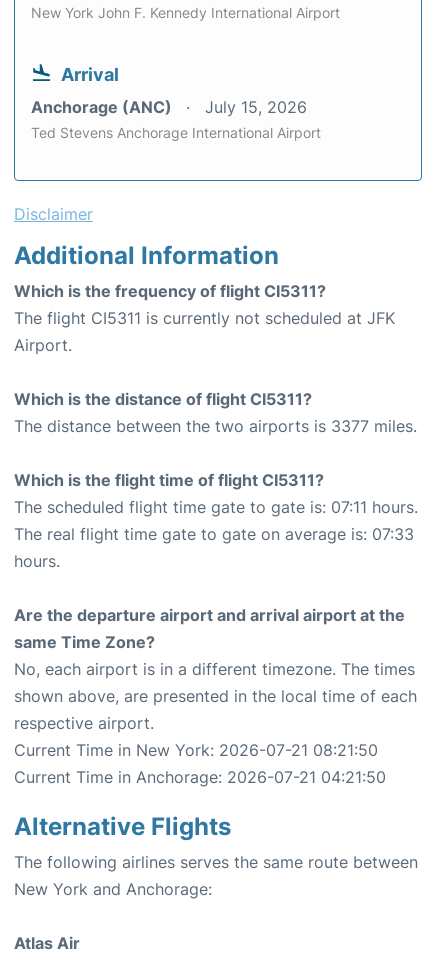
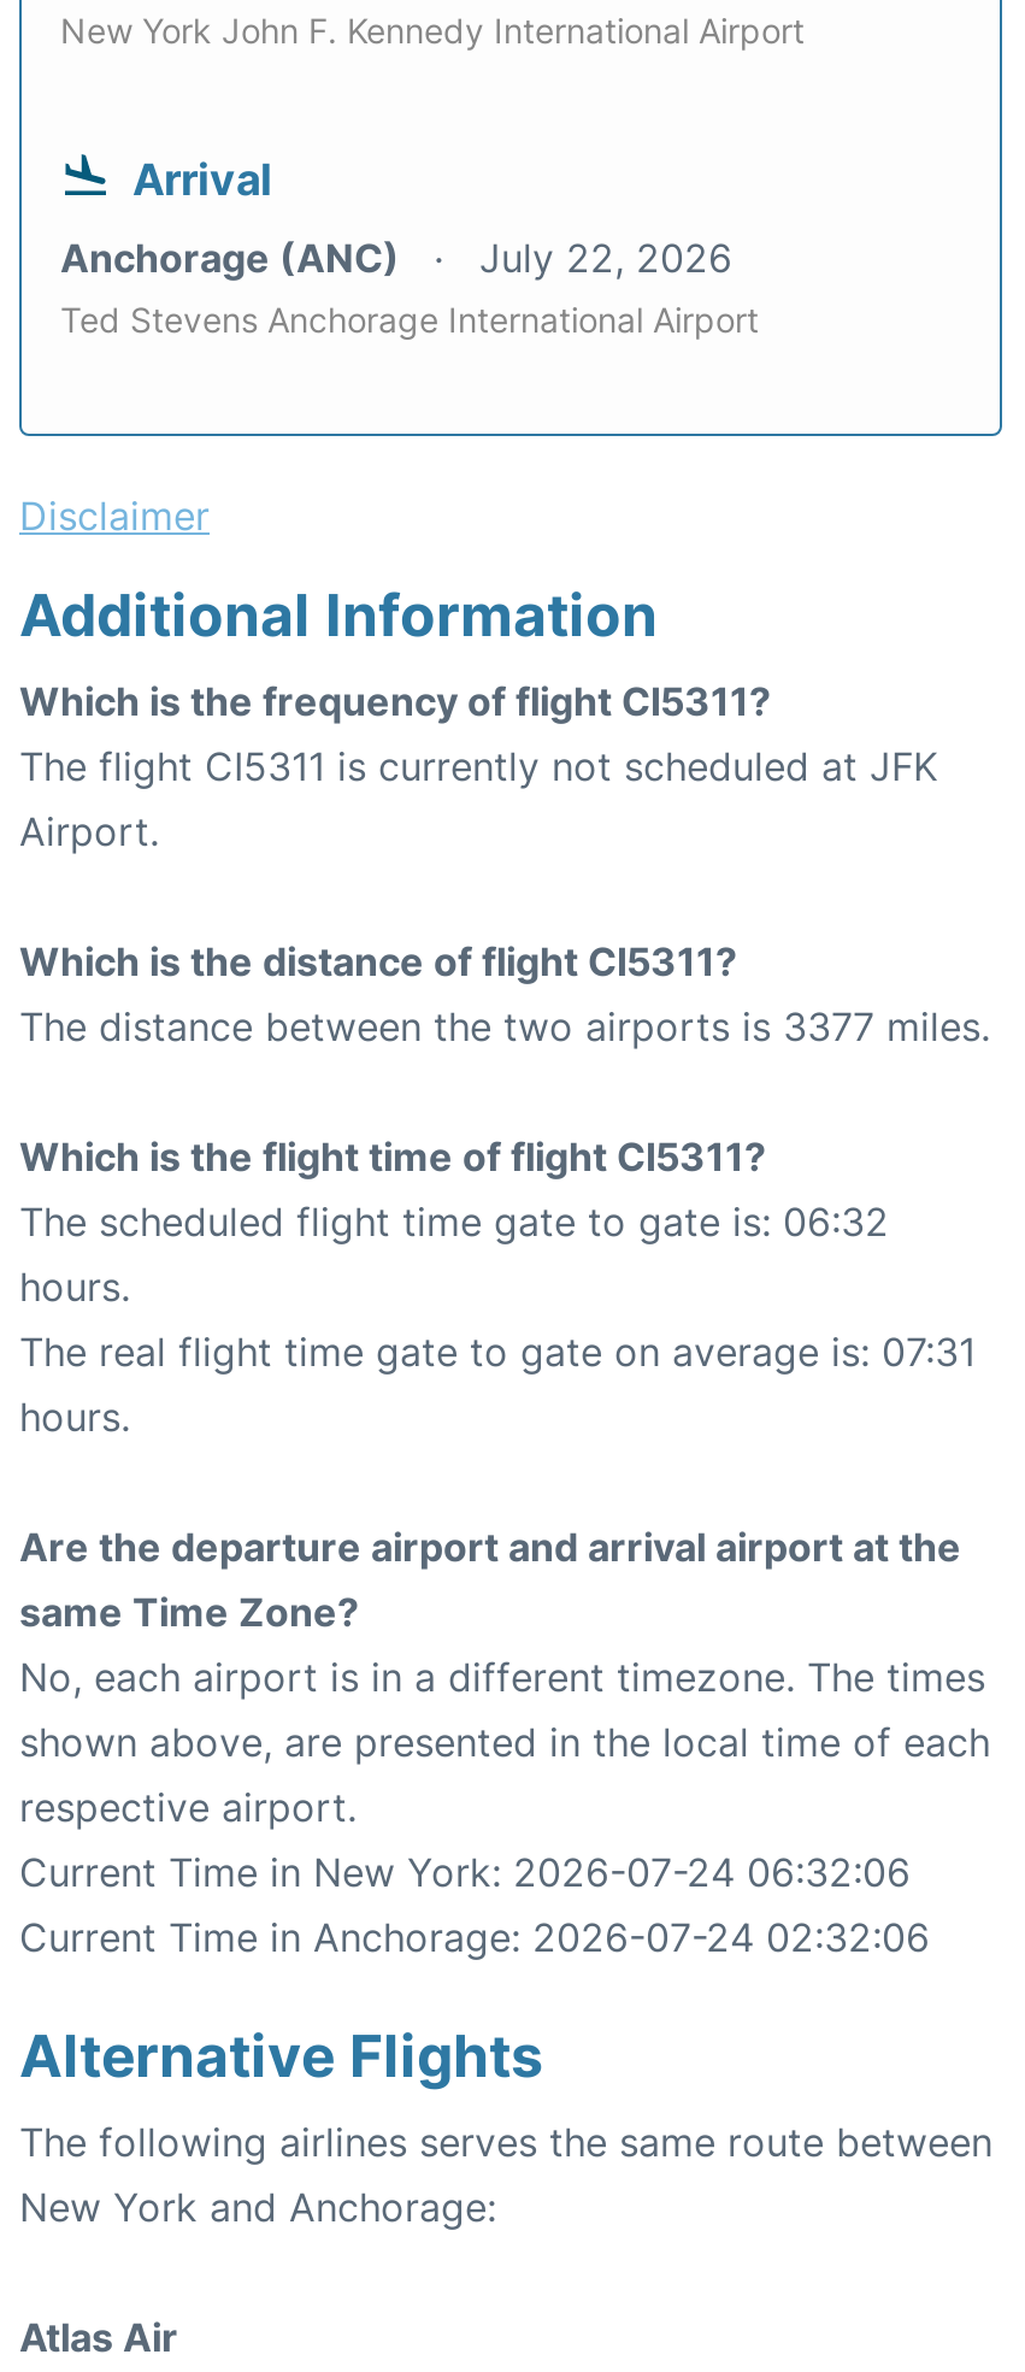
- Anchorage (ANC) July 15, 2026
+ Anchorage (ANC) July 22, 2026

- The scheduled flight time gate to gate is: 07:11 hours.
- The real flight time gate to gate on average is: 07:33
+ The scheduled flight time gate to gate is: 06:32
+ hours.
+ The real flight time gate to gate on average is: 07:31

- Current Time in New York: 2026-07-21 08:21:50
+ Current Time in New York: 2026-07-24 06:32:06

- Current Time in Anchorage: 2026-07-21 04:21:50
+ Current Time in Anchorage: 2026-07-24 02:32:06
